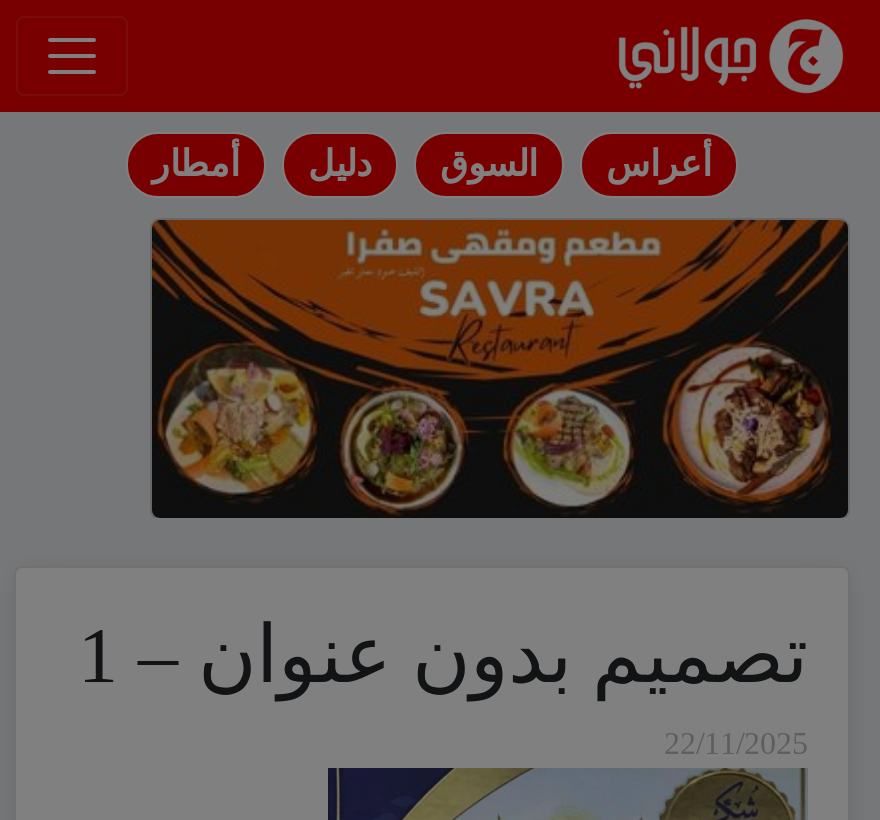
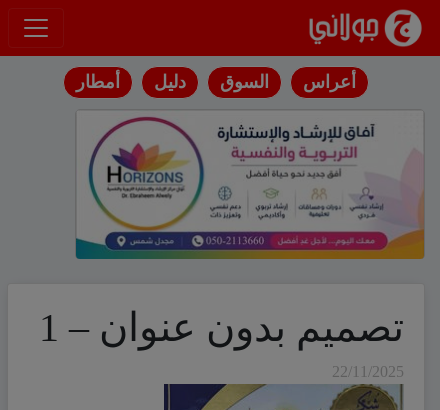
- [image]
+ [image]
